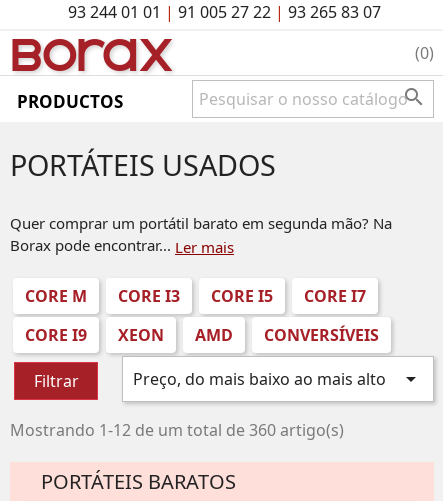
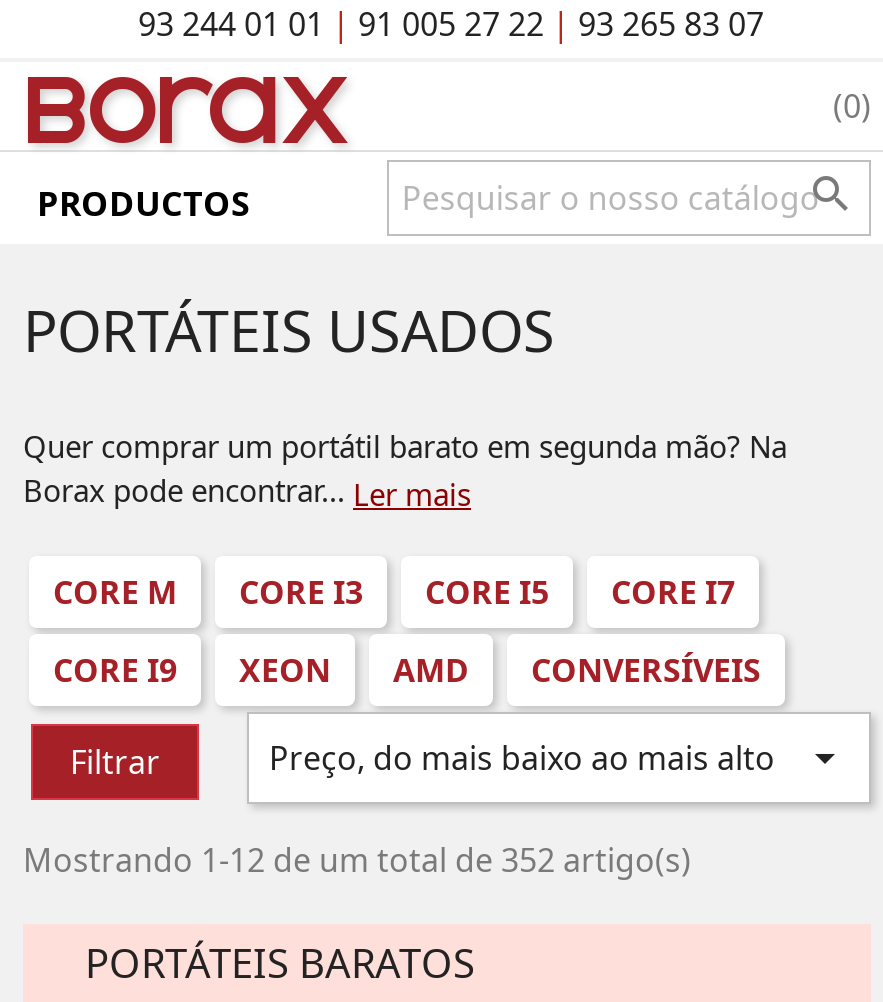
- Mostrando 1-12 de um total de 360 artigo(s)
+ Mostrando 1-12 de um total de 352 artigo(s)
